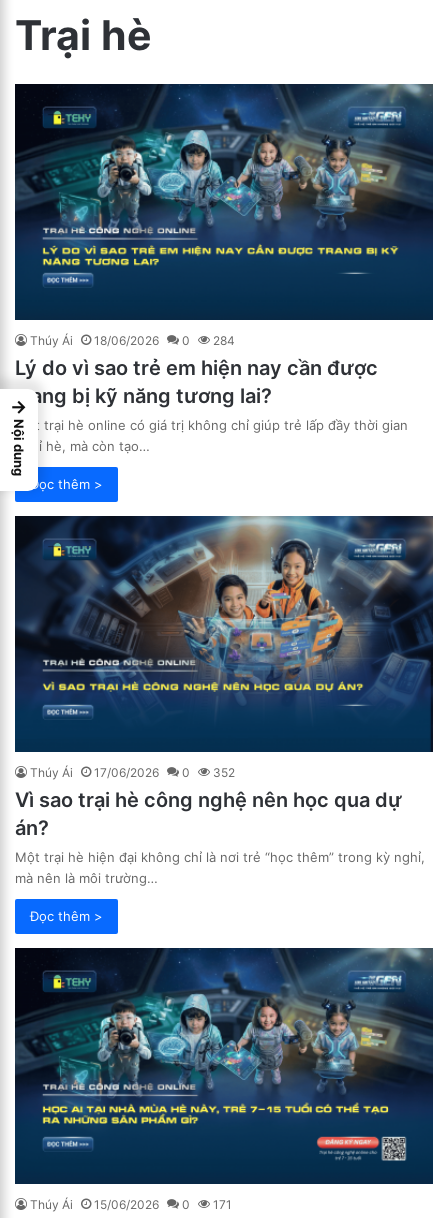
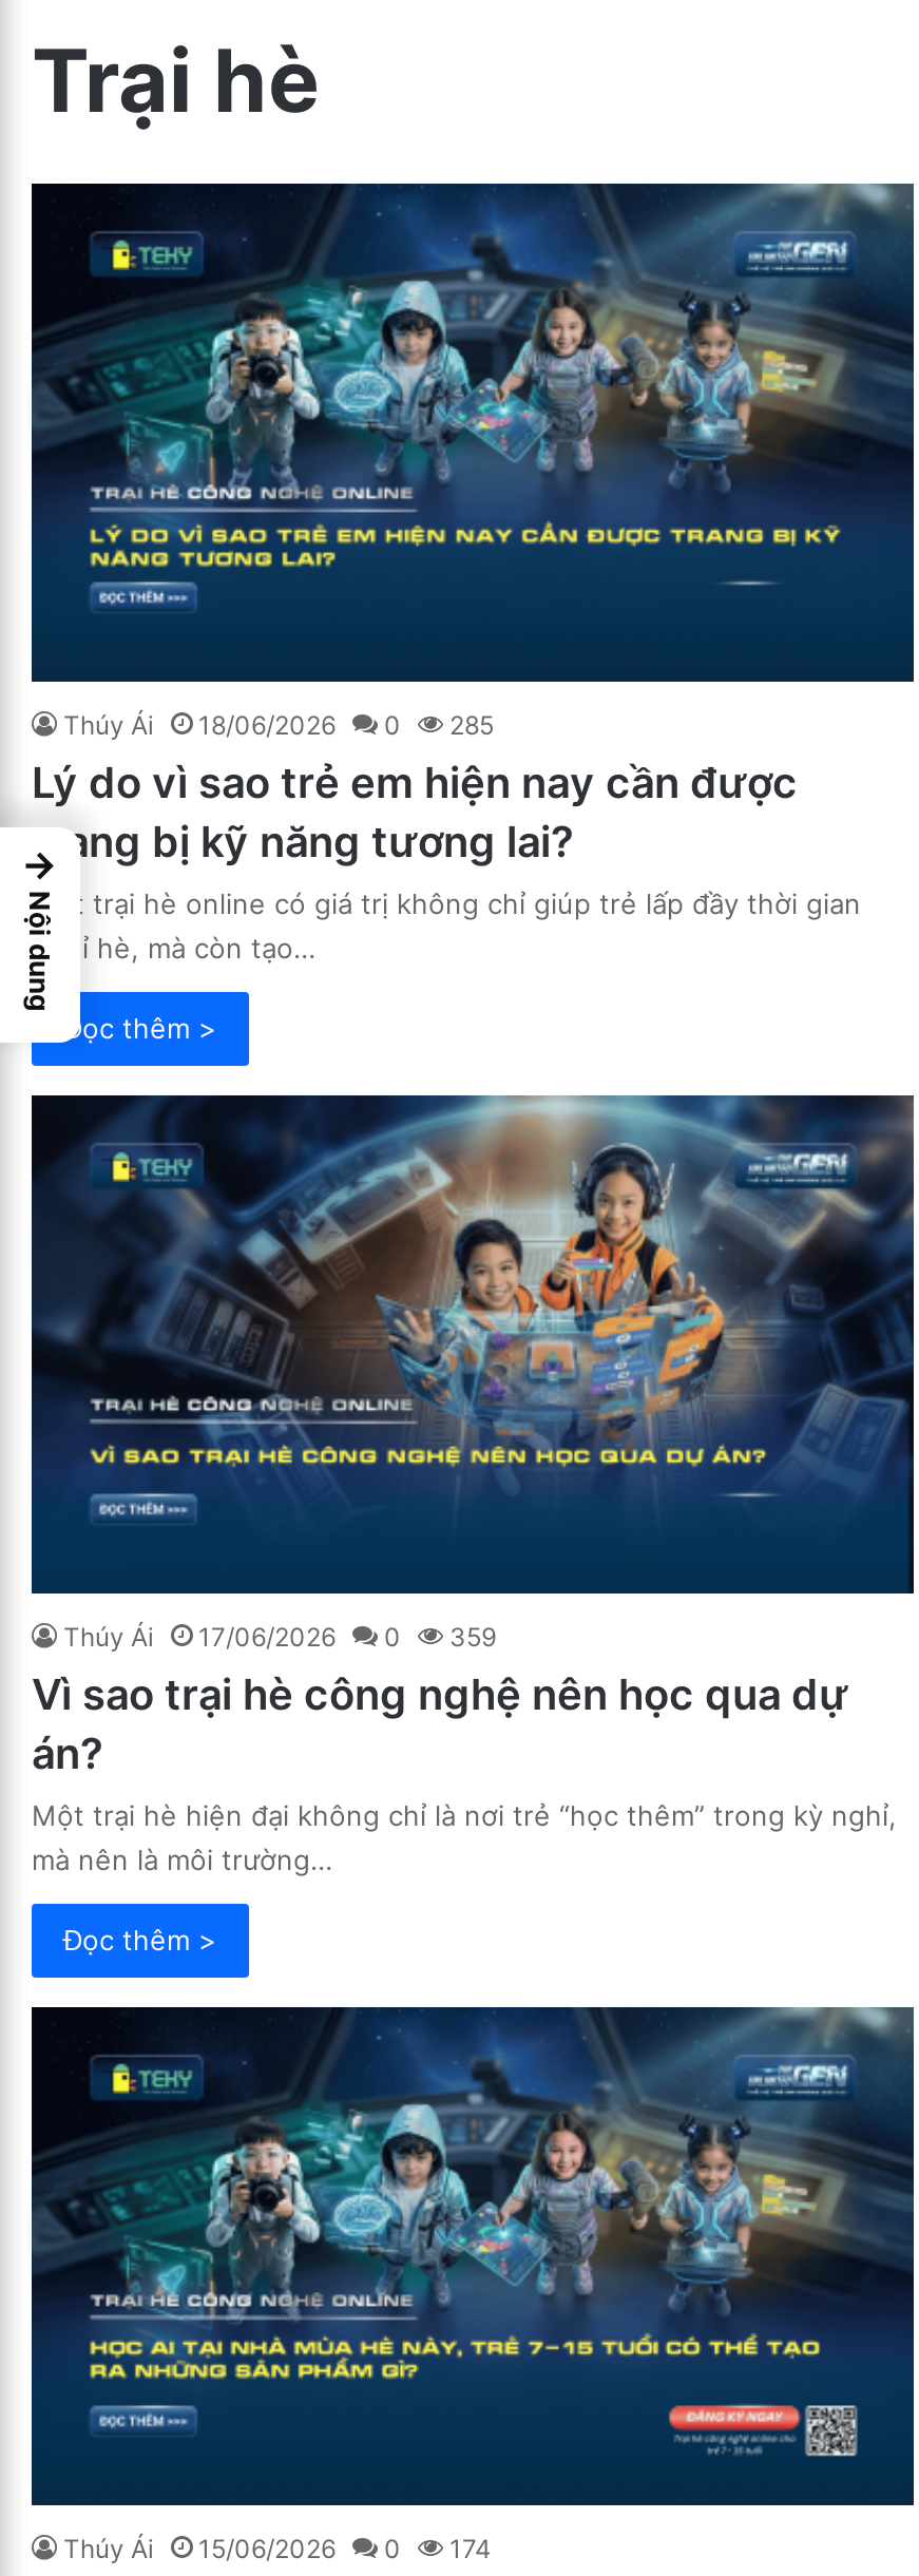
- Thúy Ái 18/06/2026 0 284
+ Thúy Ái 18/06/2026 0 285

- Thúy Ái 17/06/2026 0 352
+ Thúy Ái 17/06/2026 0 359

- Thúy Ái 15/06/2026 0 171
+ Thúy Ái 15/06/2026 0 174
